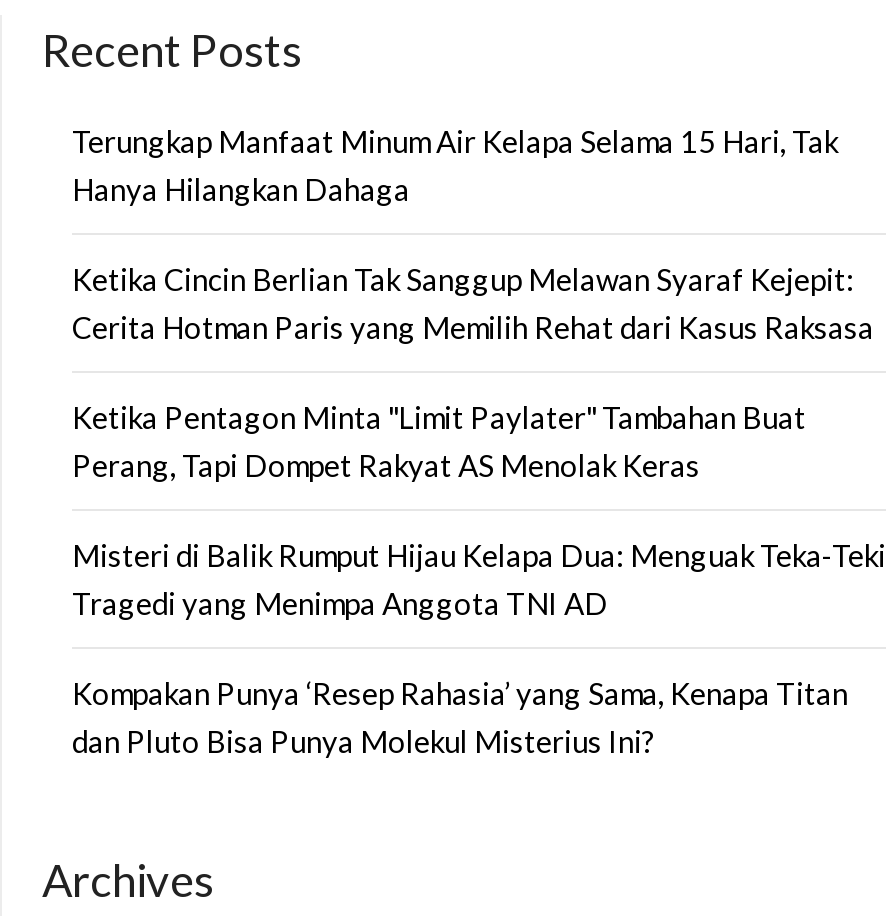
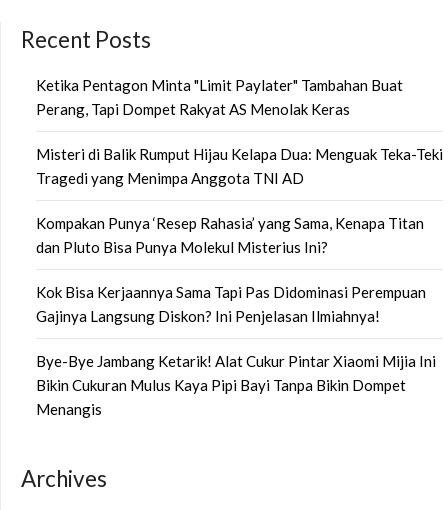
- Terungkap Manfaat Minum Air Kelapa Selama 15 Hari, Tak
- Hanya Hilangkan Dahaga
- Ketika Cincin Berlian Tak Sanggup Melawan Syaraf Kejepit:
- Cerita Hotman Paris yang Memilih Rehat dari Kasus Raksasa

moved up: Ketika Pentagon Minta "Limit Paylater" Tambahan Buat | Perang, Tapi Dompet Rakyat AS Menolak Keras | Misteri di Balik Rumput Hijau Kelapa Dua: Menguak Teka-Teki | Tragedi yang Menimpa Anggota TNI AD | Kompakan Punya ‘Resep Rahasia’ yang Sama, Kenapa Titan | dan Pluto Bisa Punya Molekul Misterius Ini?

+ Kok Bisa Kerjaannya Sama Tapi Pas Didominasi Perempuan
+ Gajinya Langsung Diskon? Ini Penjelasan Ilmiahnya!
+ Bye-Bye Jambang Ketarik! Alat Cukur Pintar Xiaomi Mijia Ini
+ Bikin Cukuran Mulus Kaya Pipi Bayi Tanpa Bikin Dompet
+ Menangis
